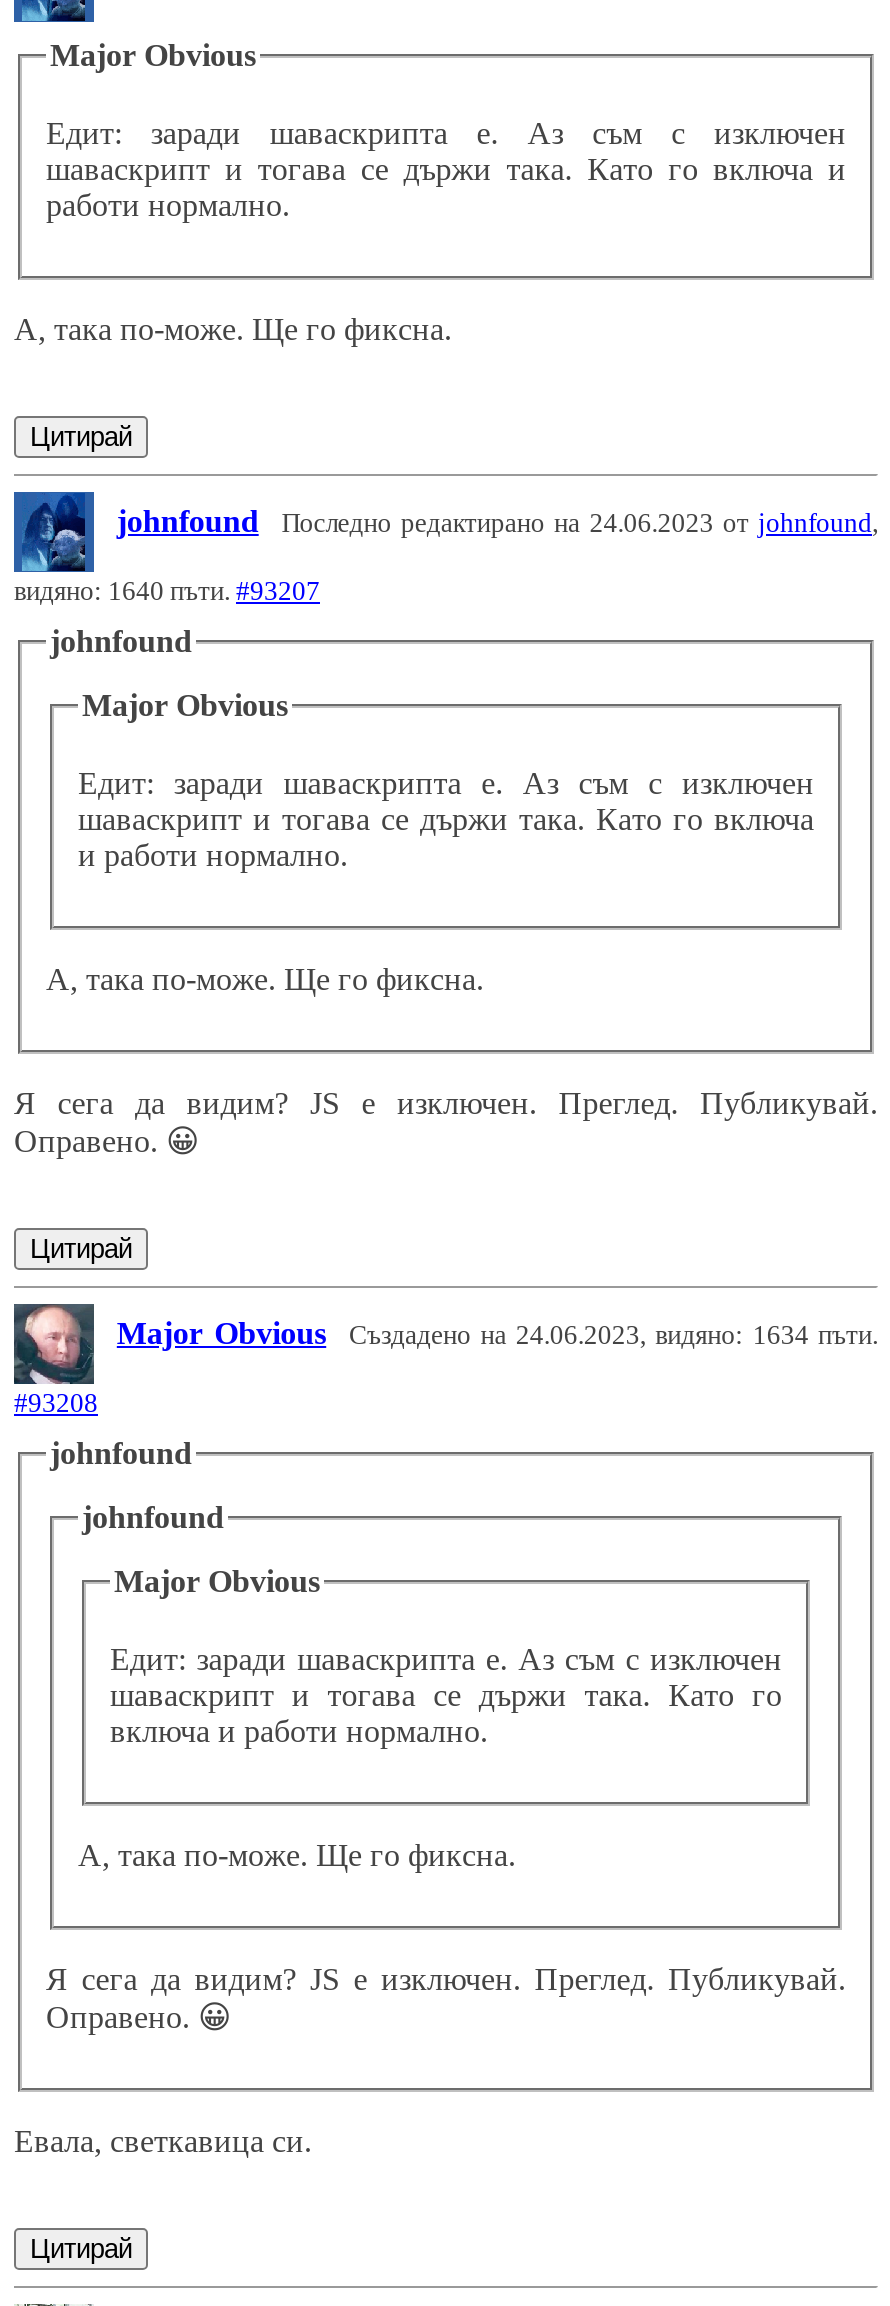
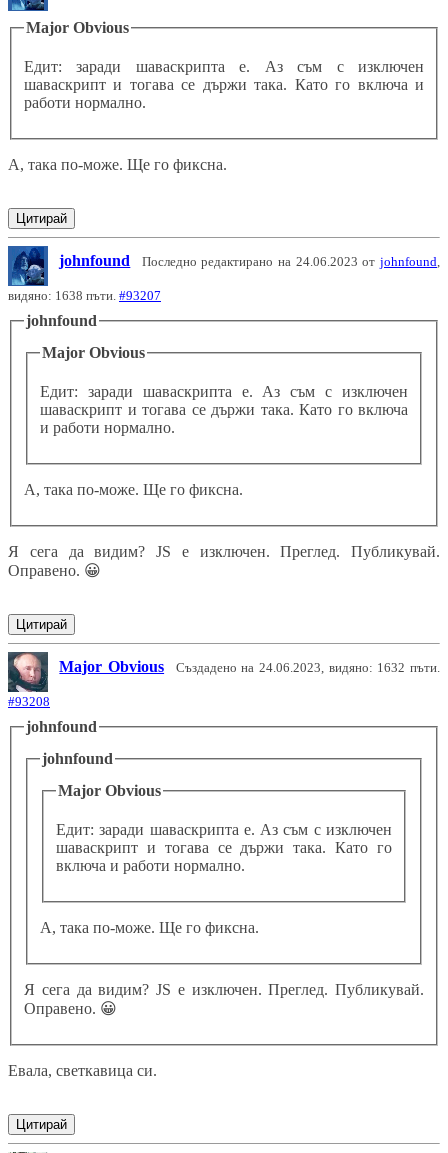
- видяно: 1640 пъти. #93207
+ видяно: 1638 пъти. #93207

- Създадено на 24.06.2023, видяно: 1634 пъти.
+ Създадено на 24.06.2023, видяно: 1632 пъти.
